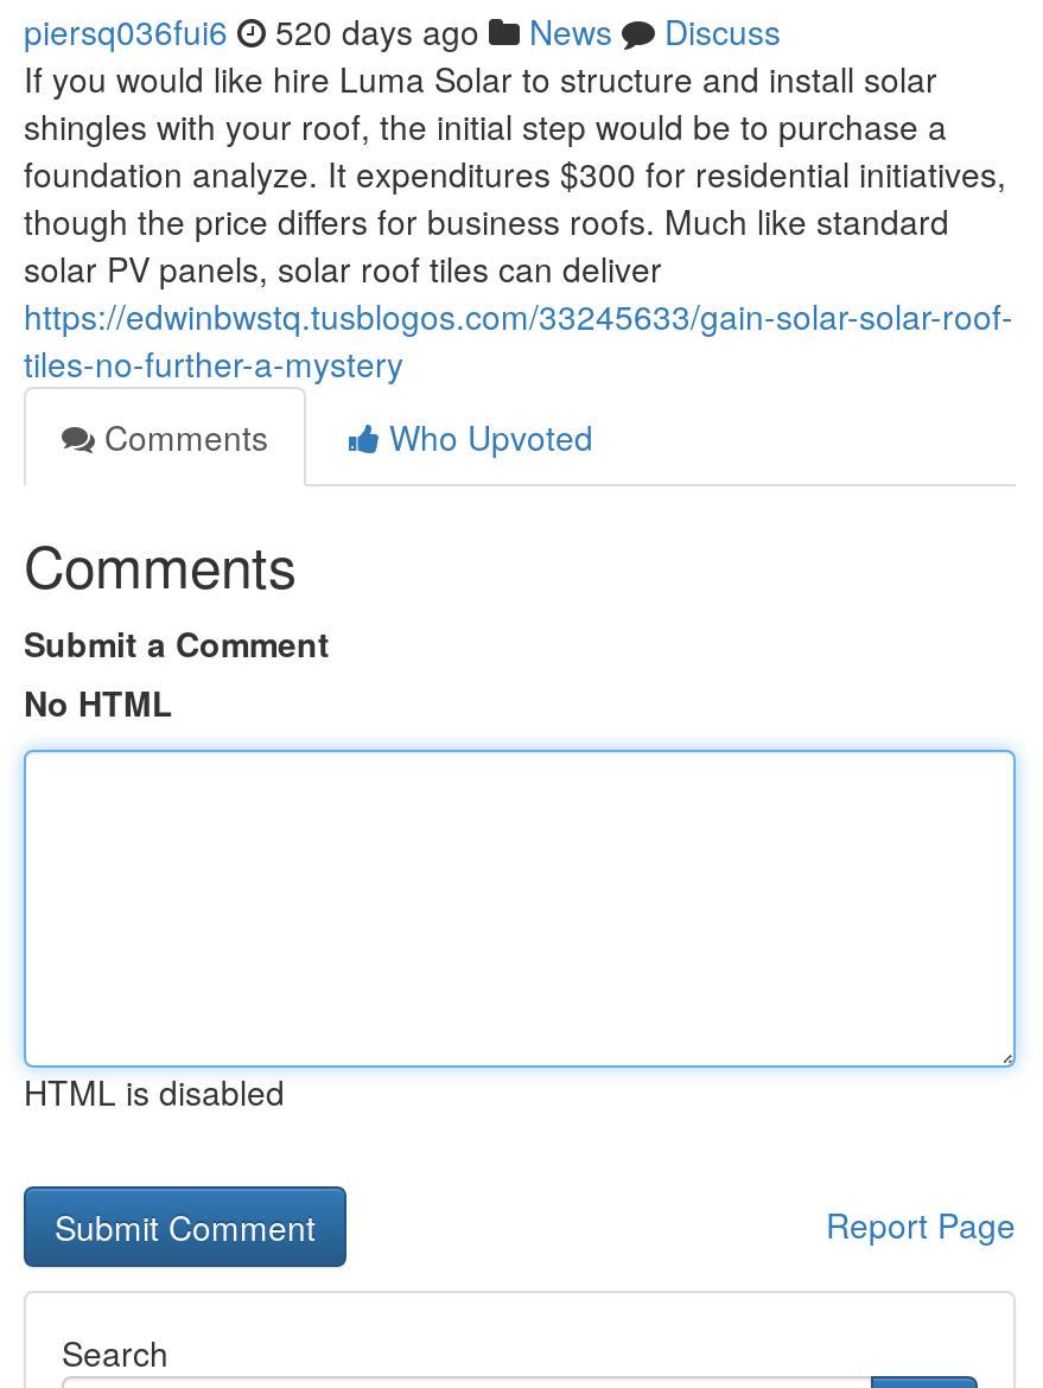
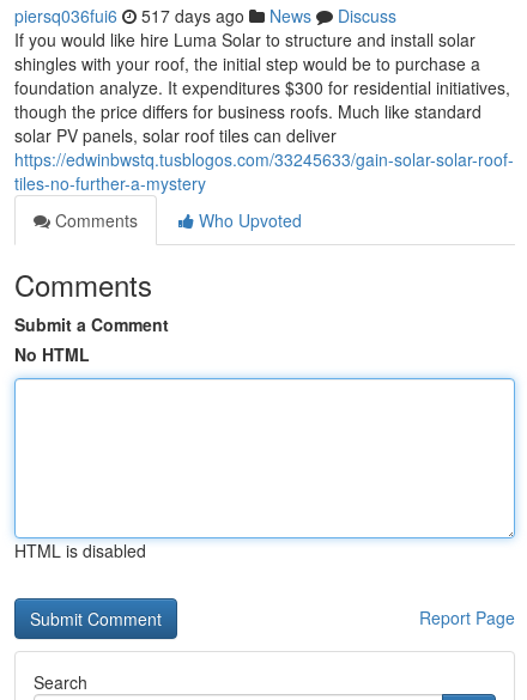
- piersq036fui6 520 days ago News Discuss
+ piersq036fui6 517 days ago News Discuss
